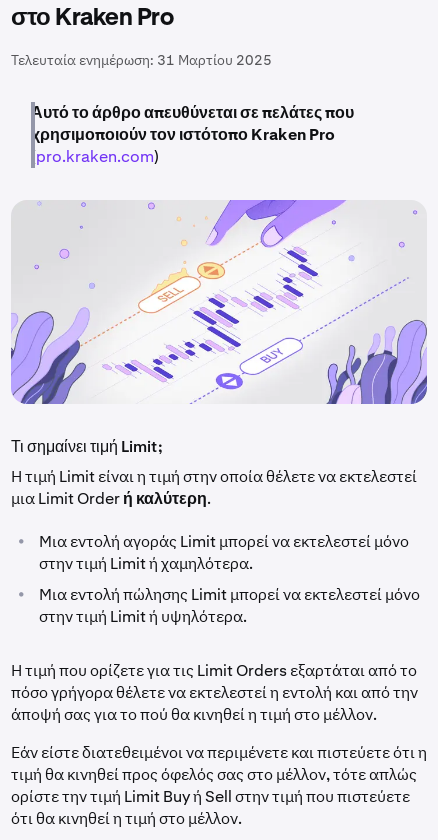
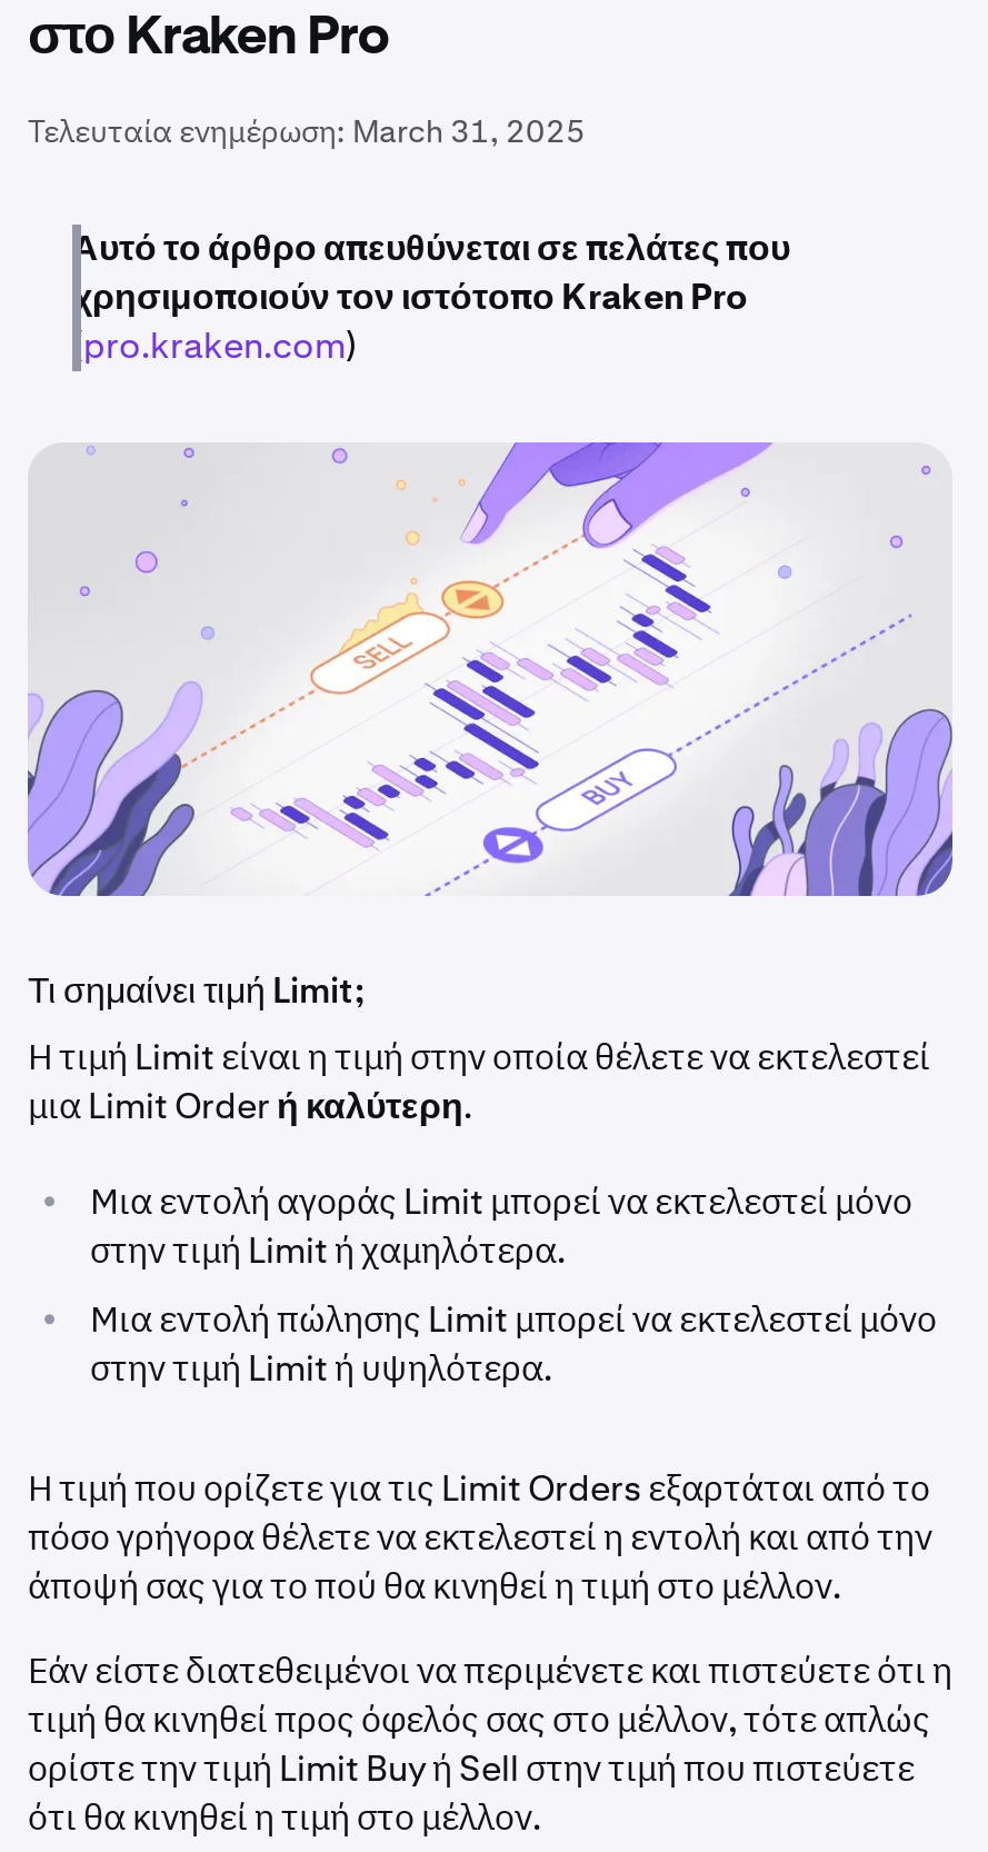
- Τελευταία ενημέρωση: 31 Μαρτίου 2025
+ Τελευταία ενημέρωση: March 31, 2025
